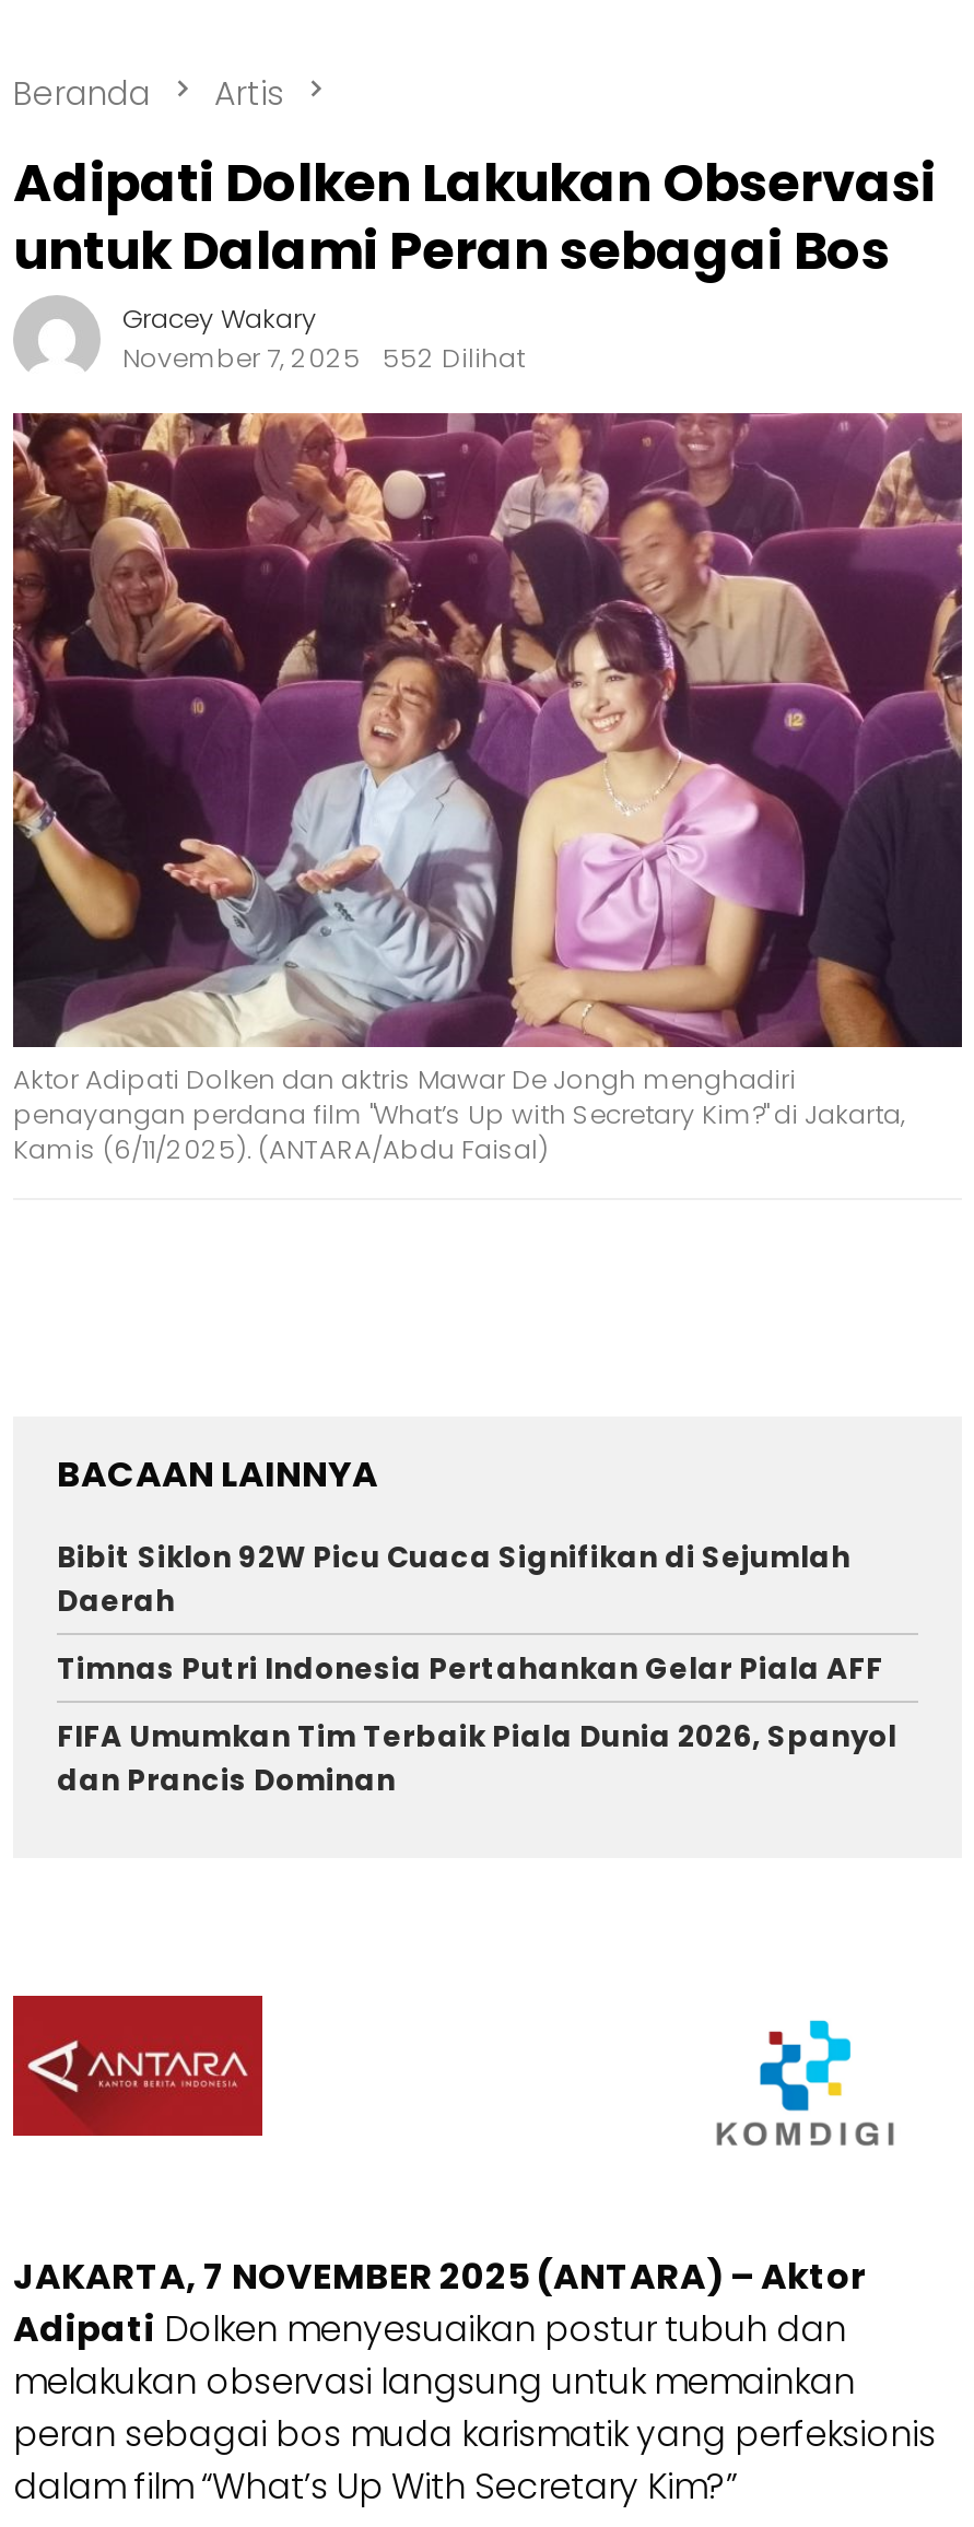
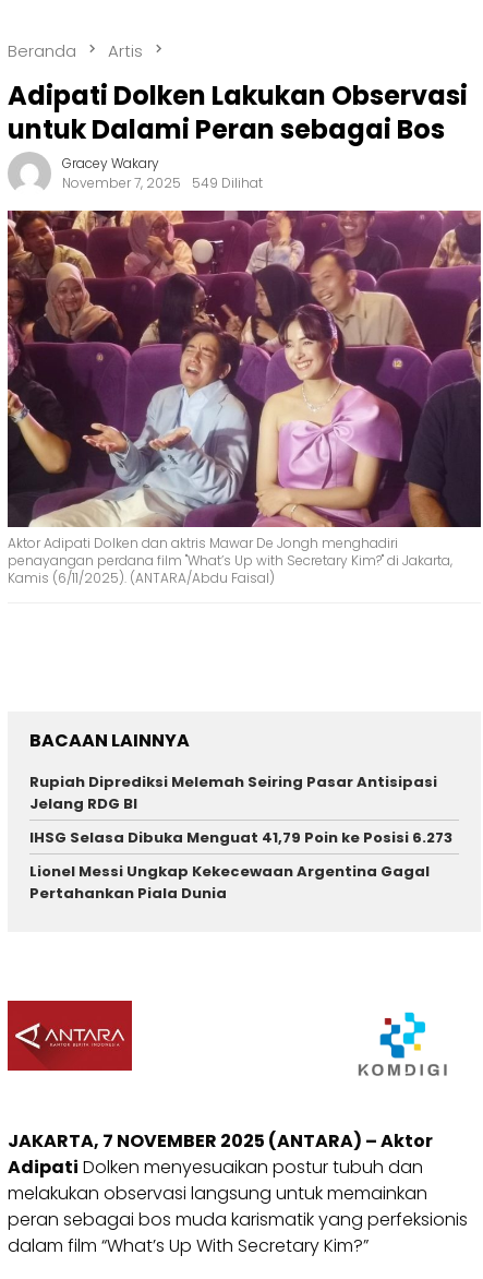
- November 7, 2025 552 Dilihat
+ November 7, 2025 549 Dilihat

- Bibit Siklon 92W Picu Cuaca Signifikan di Sejumlah
- Daerah
+ Rupiah Diprediksi Melemah Seiring Pasar Antisipasi
+ Jelang RDG BI

- Timnas Putri Indonesia Pertahankan Gelar Piala AFF
+ IHSG Selasa Dibuka Menguat 41,79 Poin ke Posisi 6.273

- FIFA Umumkan Tim Terbaik Piala Dunia 2026, Spanyol
- dan Prancis Dominan
+ Lionel Messi Ungkap Kekecewaan Argentina Gagal
+ Pertahankan Piala Dunia
